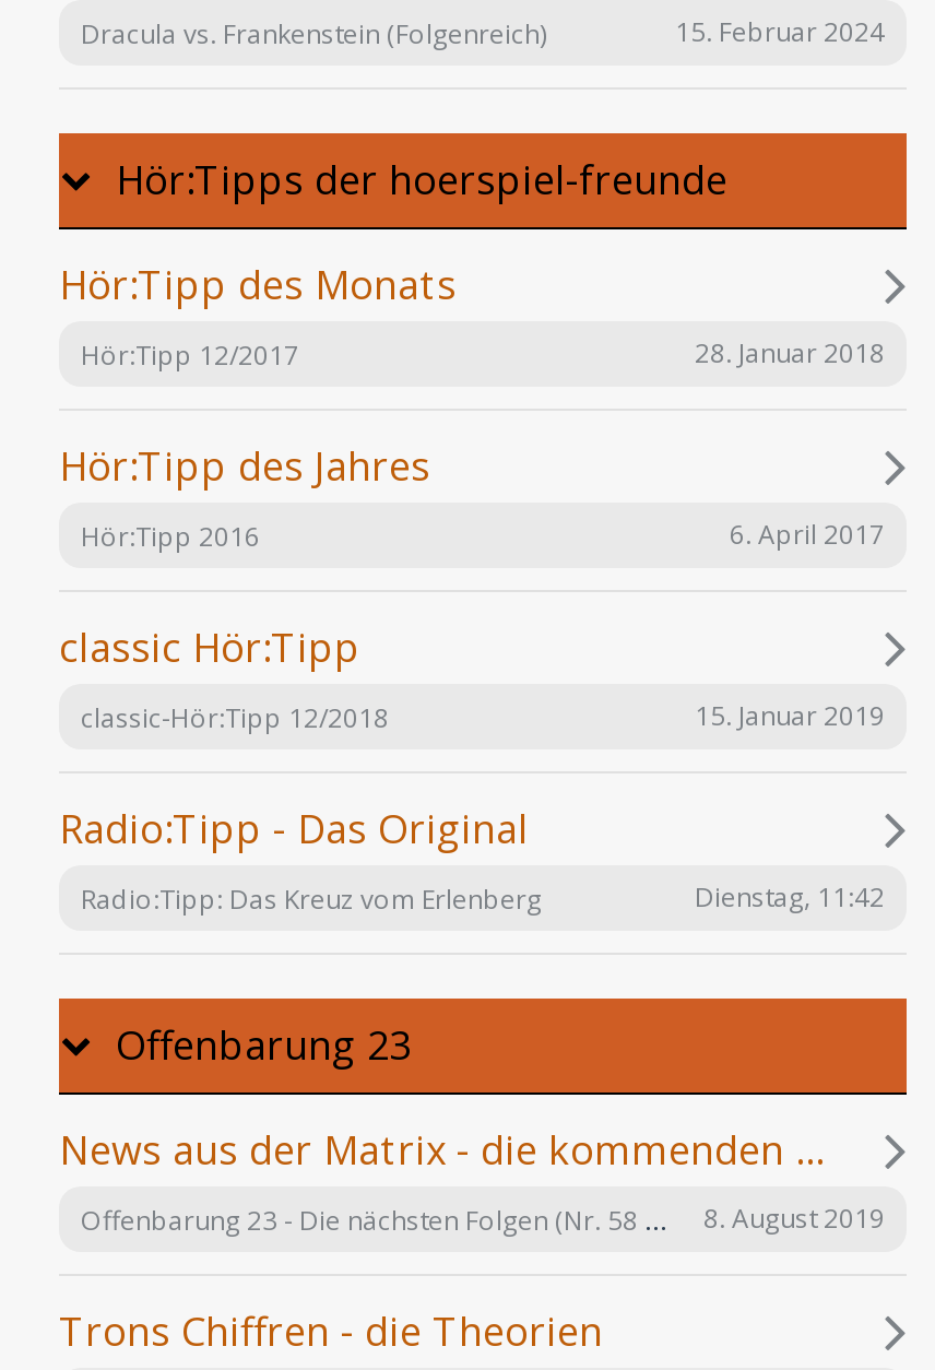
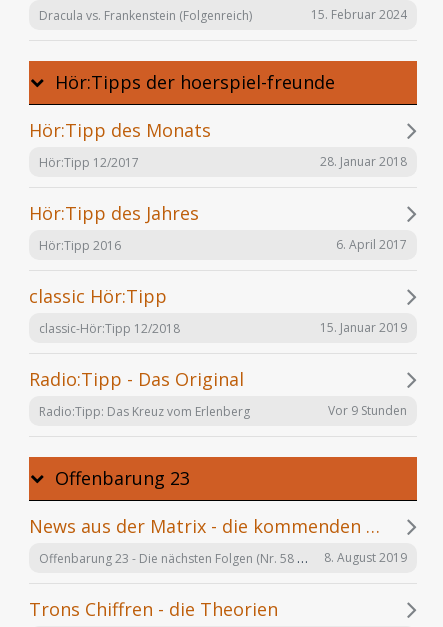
- Dienstag, 11:42
+ Vor 9 Stunden
